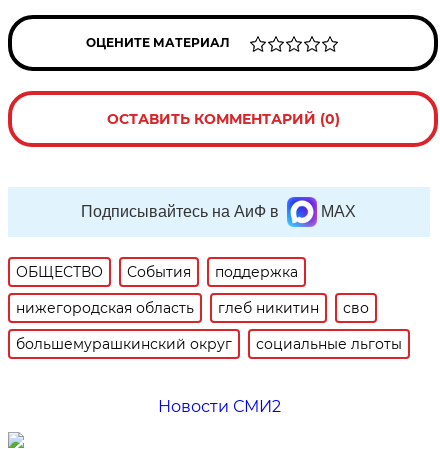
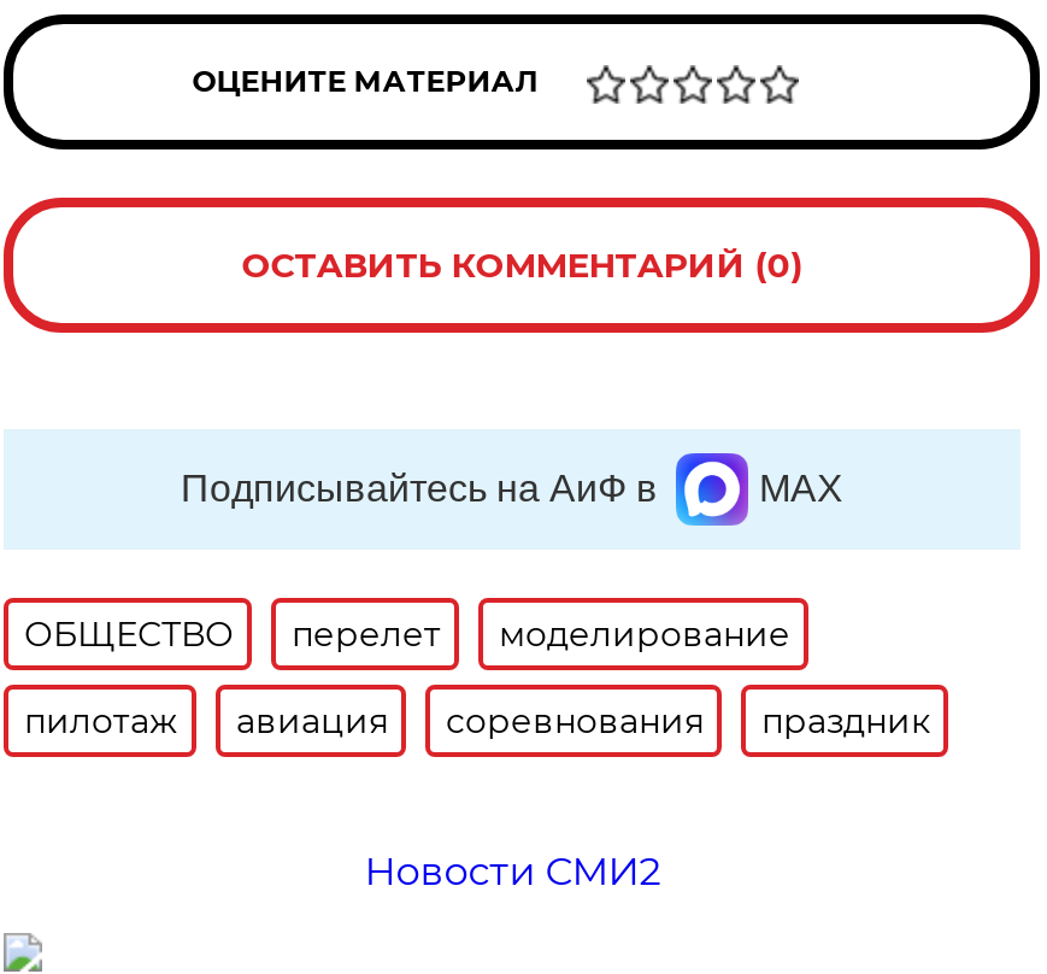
- События
- поддержка
- нижегородская область
- глеб никитин
- сво
- большемурашкинский округ
- социальные льготы
+ перелет
+ моделирование
+ пилотаж
+ авиация
+ соревнования
+ праздник
